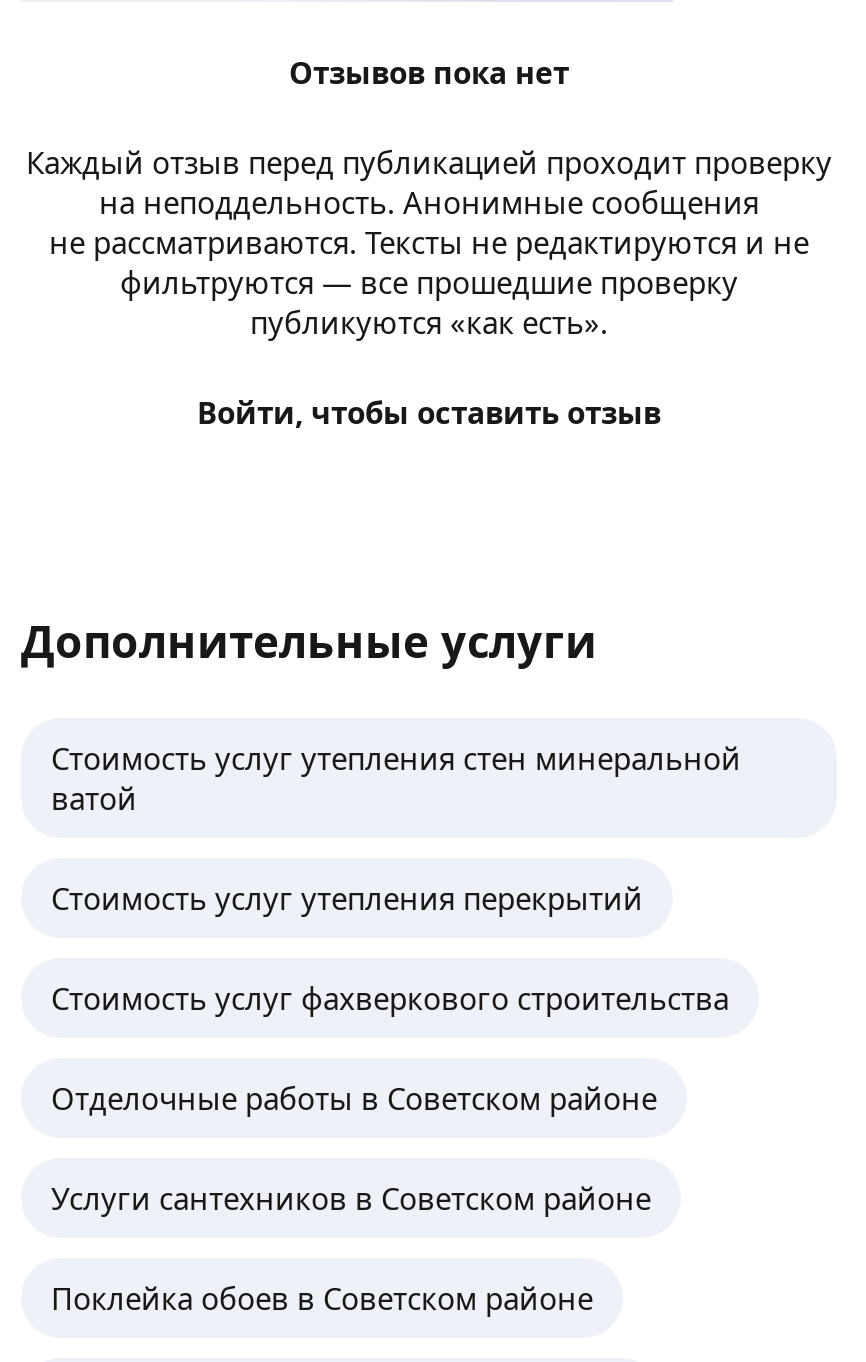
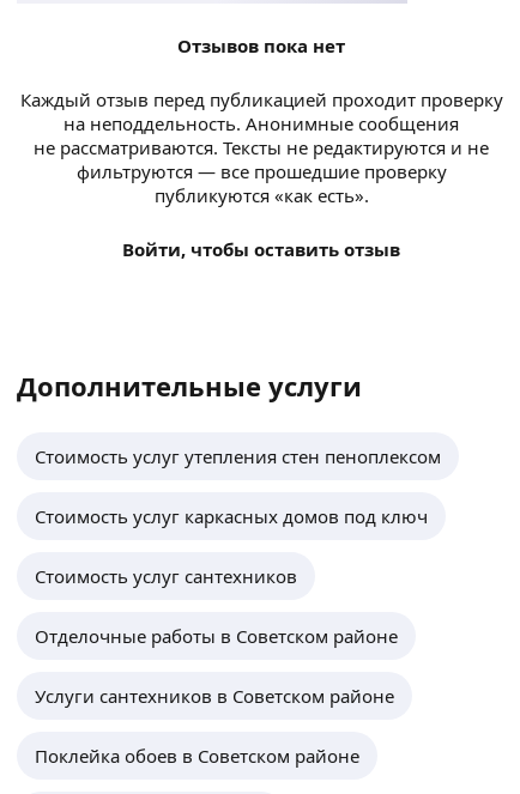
- Стоимость услуг утепления стен минеральной
- ватой
+ Стоимость услуг утепления стен пеноплексом

- Стоимость услуг утепления перекрытий
+ Стоимость услуг каркасных домов под ключ

- Стоимость услуг фахверкового строительства
+ Стоимость услуг сантехников
